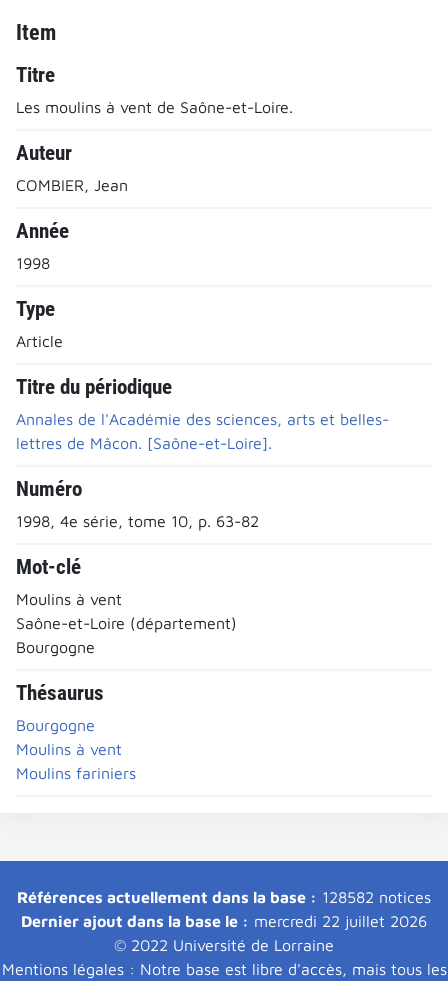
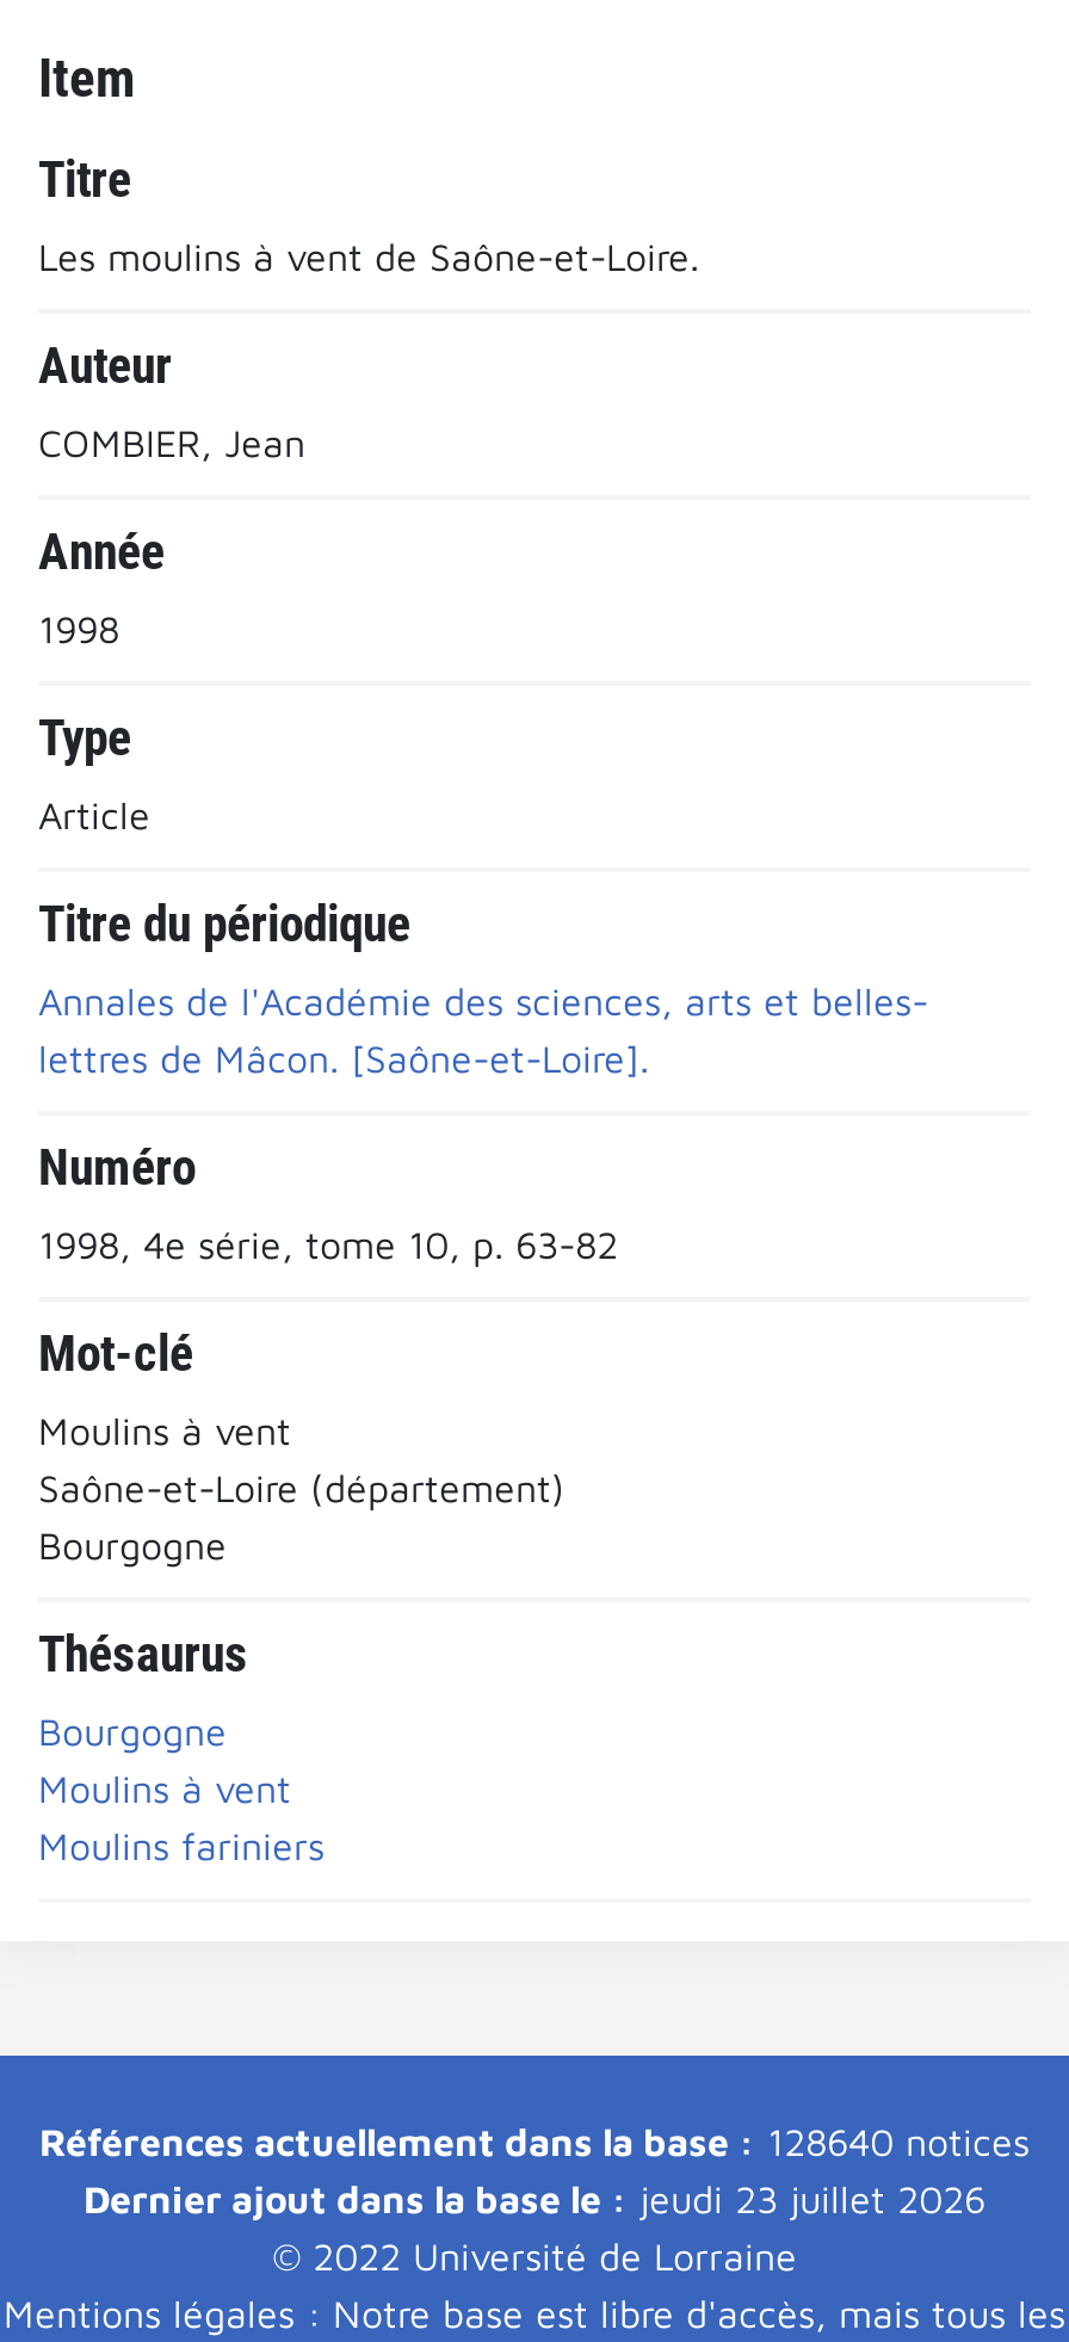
- Références actuellement dans la base : 128582 notices
+ Références actuellement dans la base : 128640 notices

- Dernier ajout dans la base le : mercredi 22 juillet 2026
+ Dernier ajout dans la base le : jeudi 23 juillet 2026
